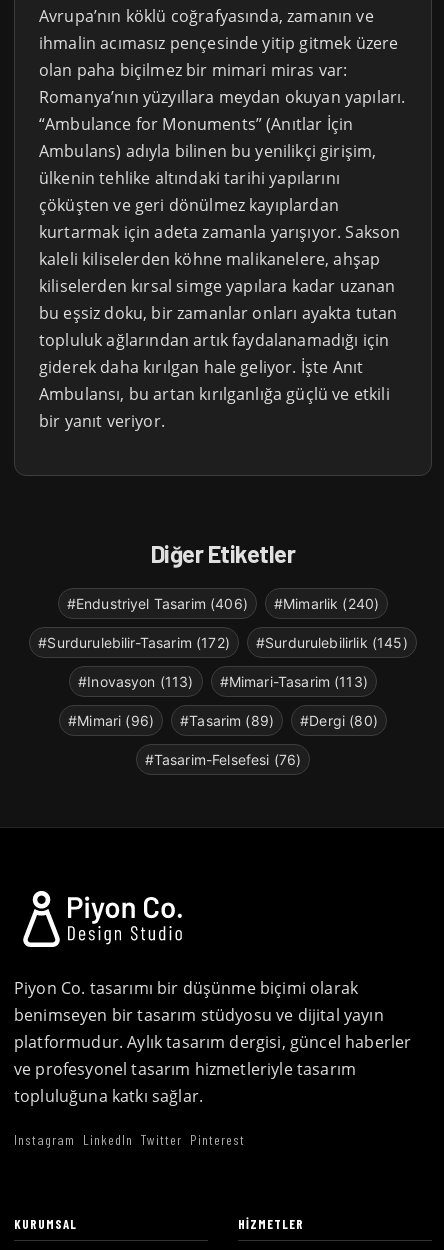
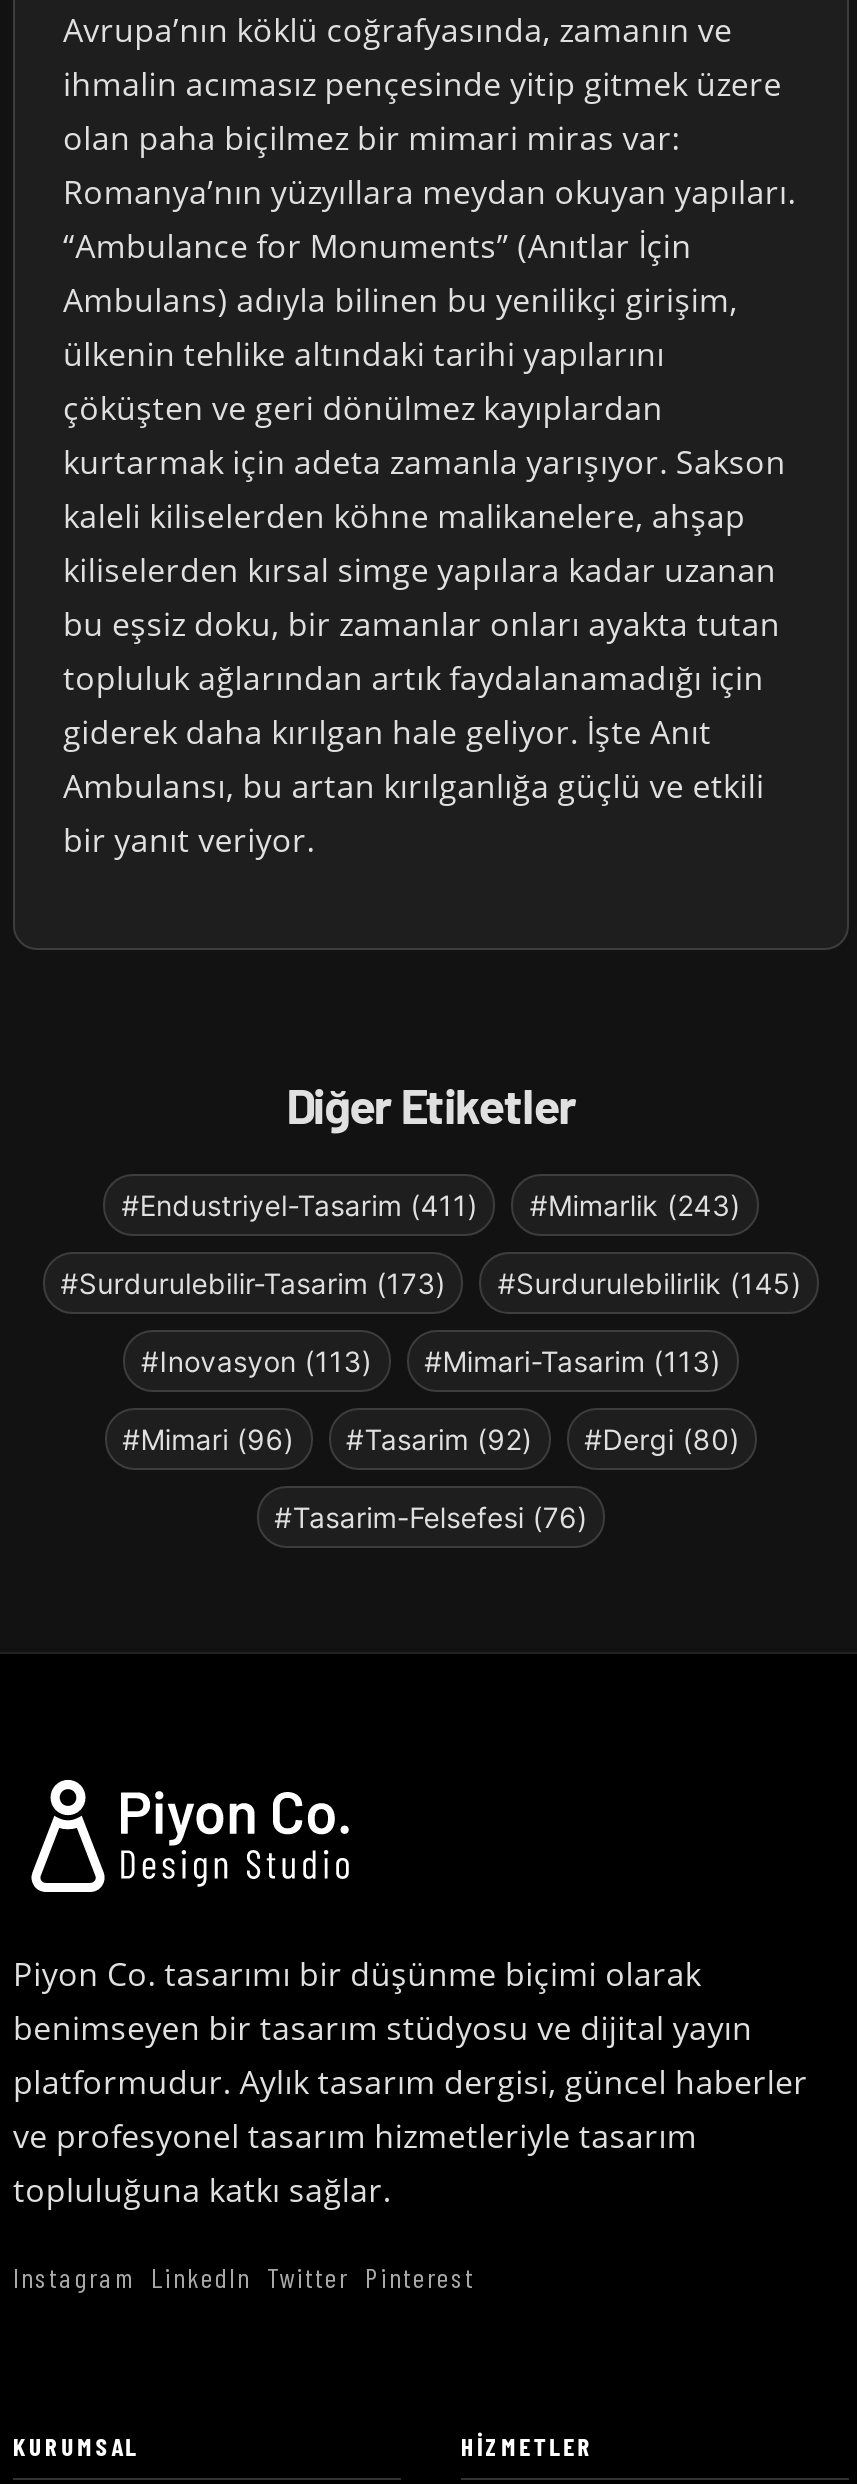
- #Endustriyel Tasarim (406)
- #Mimarlik (240)
+ #Endustriyel-Tasarim (411)
+ #Mimarlik (243)

- #Surdurulebilir-Tasarim (172)
+ #Surdurulebilir-Tasarim (173)

- #Mimari (96) #Tasarim (89) #Dergi (80)
+ #Mimari (96) #Tasarim (92) #Dergi (80)
